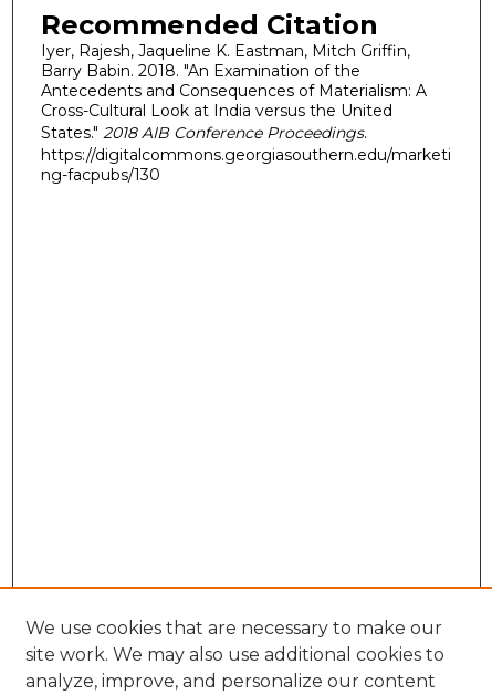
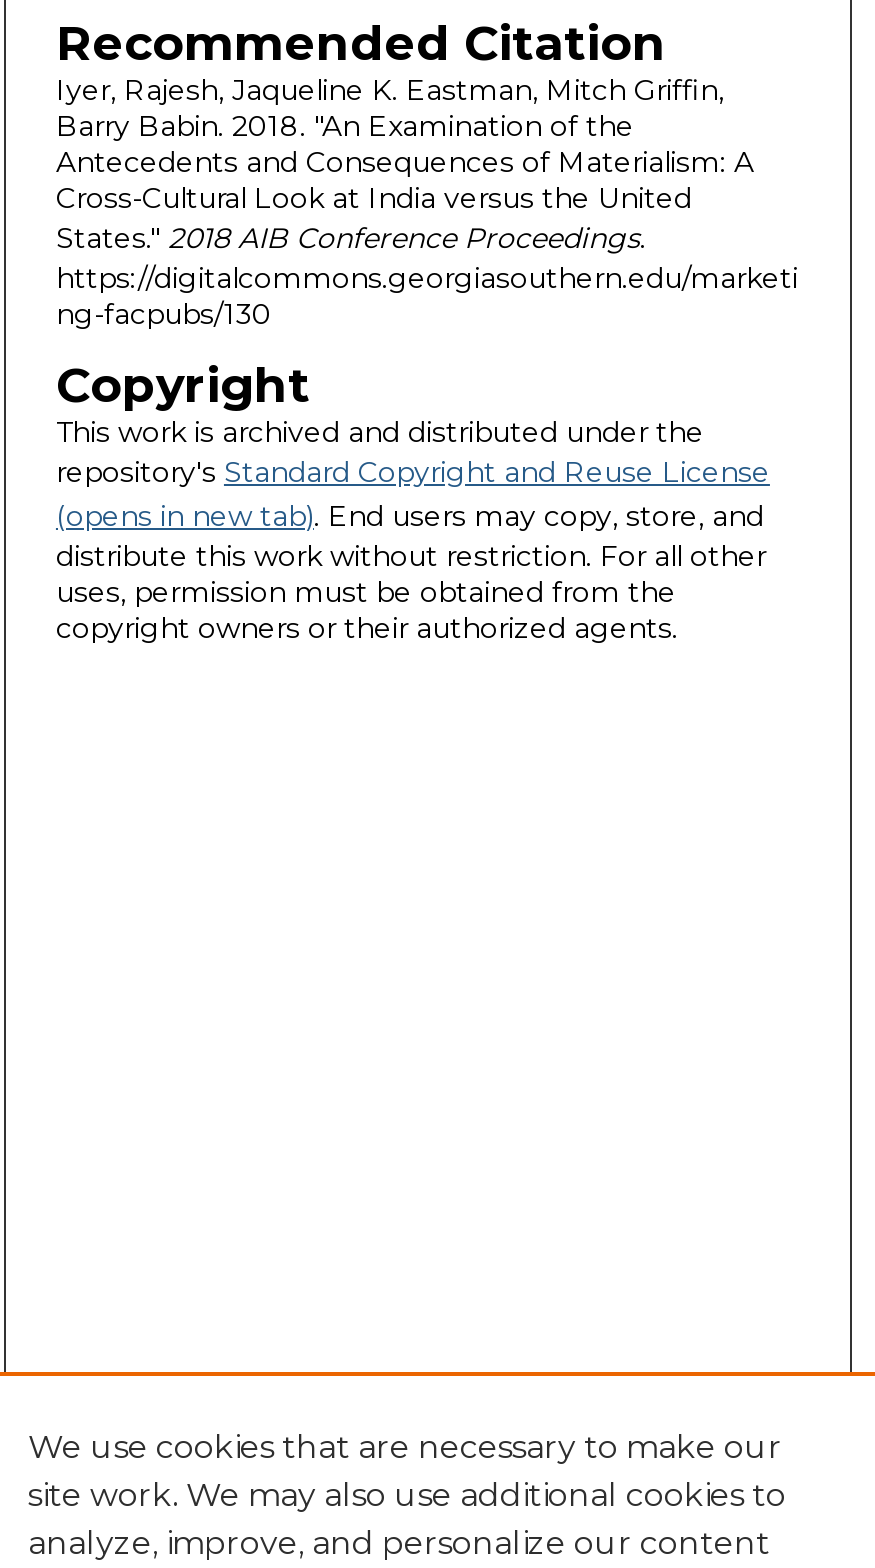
+ Copyright
+ This work is archived and distributed under the
+ repository's Standard Copyright and Reuse License
+ (opens in new tab). End users may copy, store, and
+ distribute this work without restriction. For all other
+ uses, permission must be obtained from the
+ copyright owners or their authorized agents.
